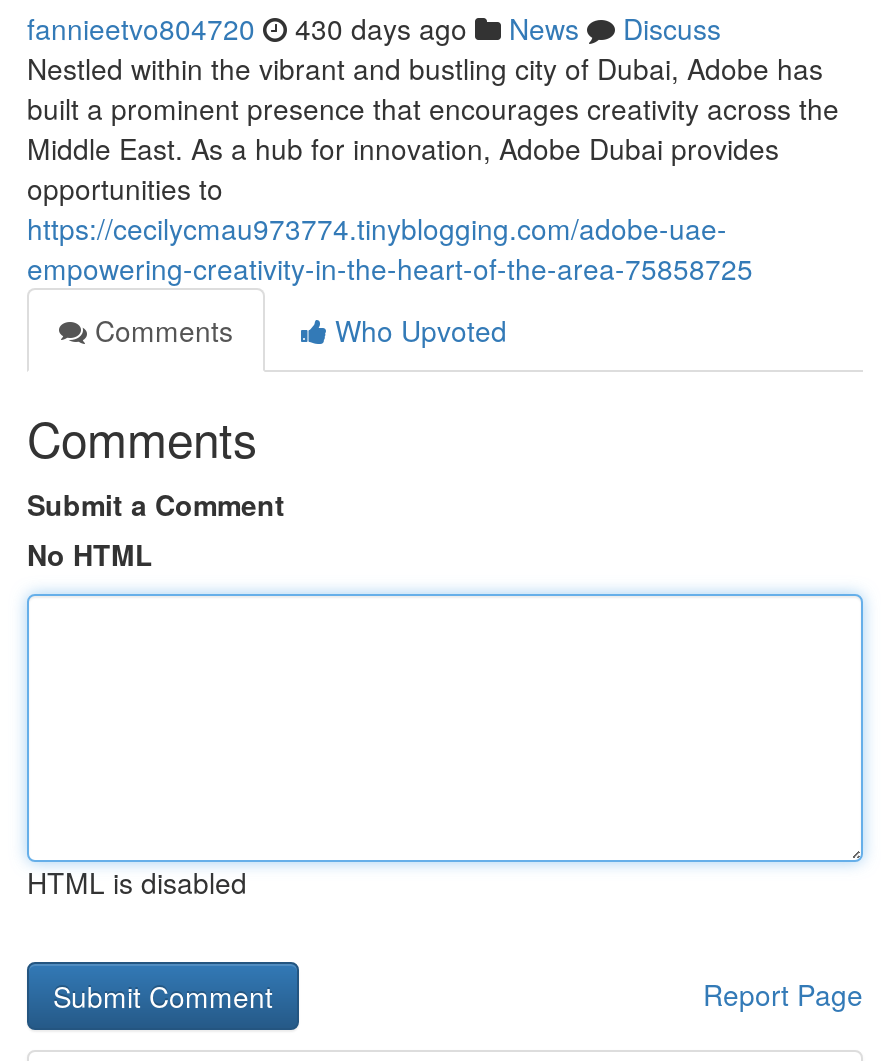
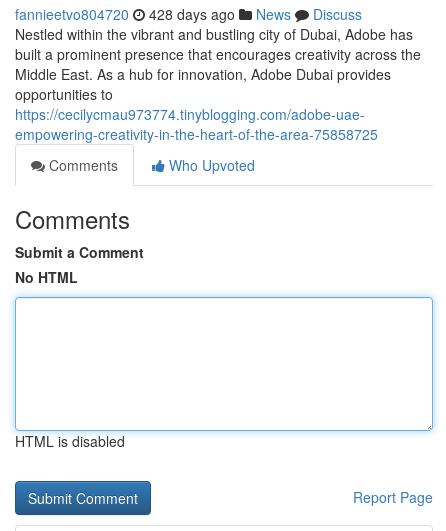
- fannieetvo804720 430 days ago News Discuss
+ fannieetvo804720 428 days ago News Discuss
